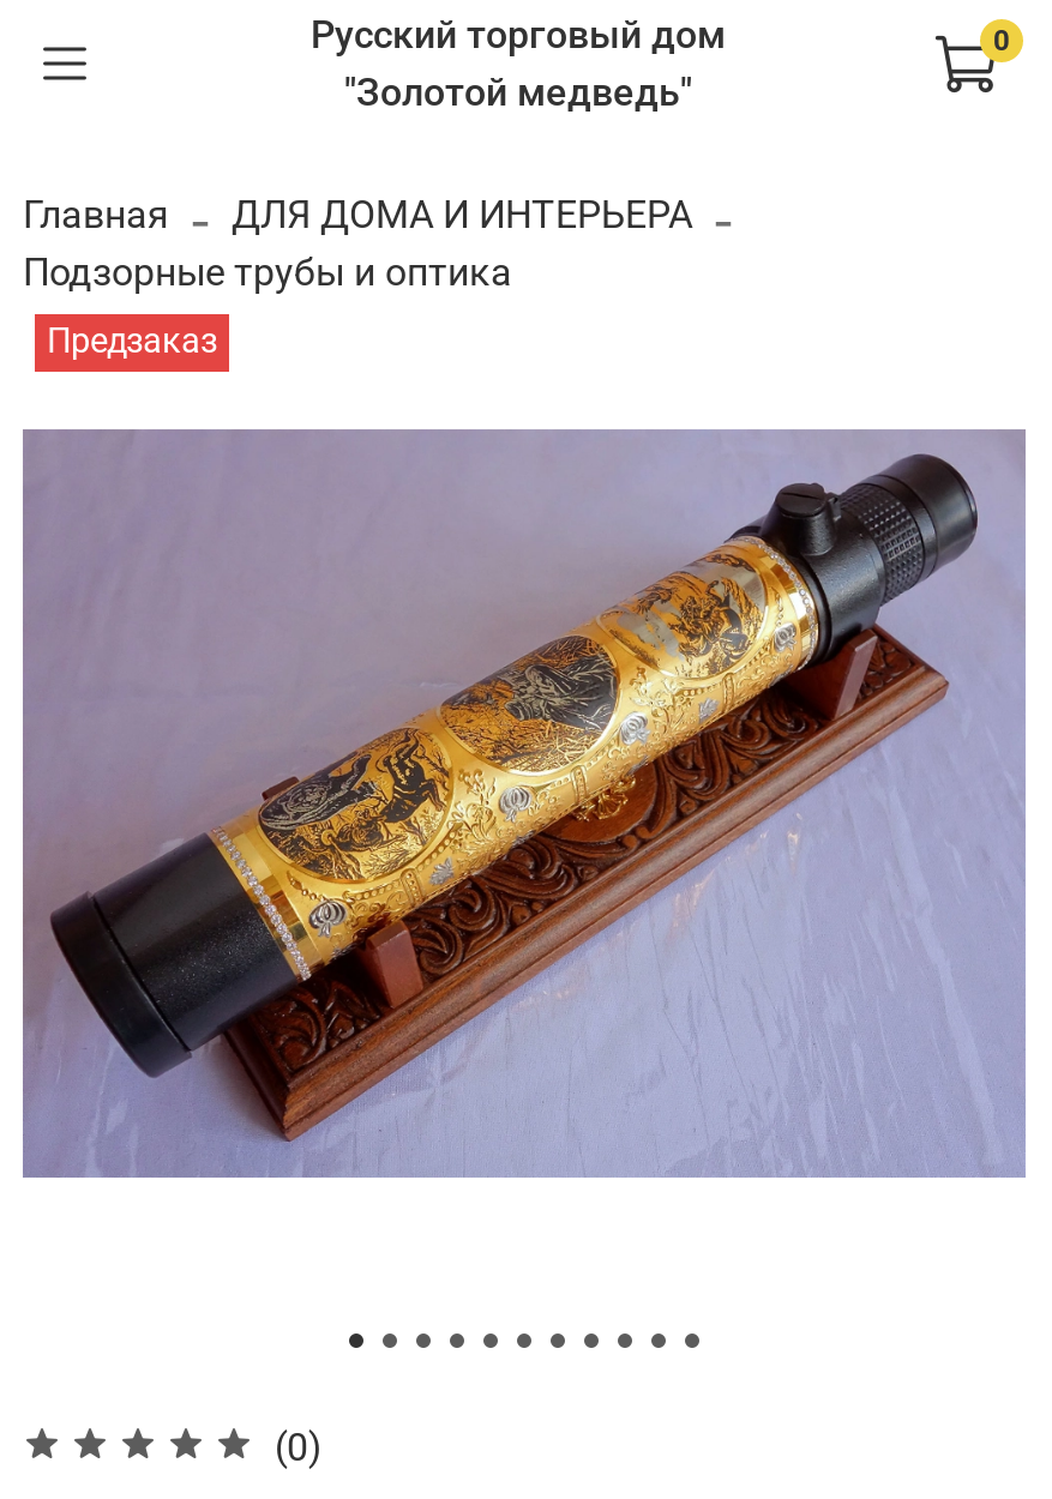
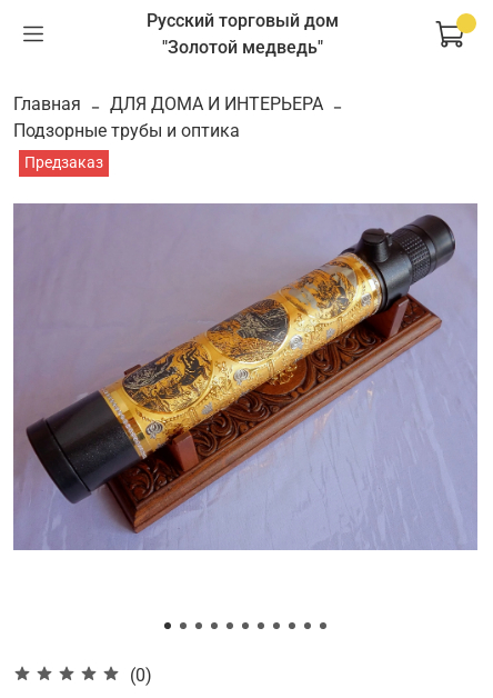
- 0
